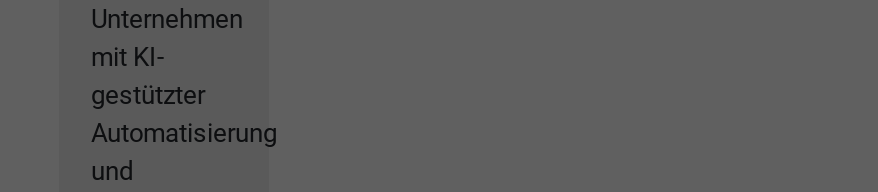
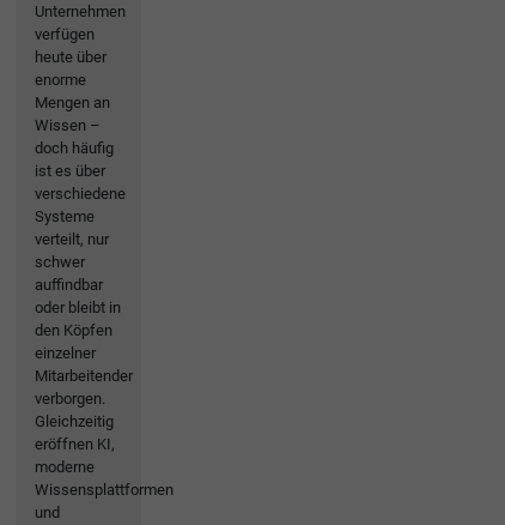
- mit KI-
- gestützter
- Automatisierung
+ verfügen
+ heute über
+ enorme
+ Mengen an
+ Wissen –
+ doch häufig
+ ist es über
+ verschiedene
+ Systeme
+ verteilt, nur
+ schwer
+ auffindbar
+ oder bleibt in
+ den Köpfen
+ einzelner
+ Mitarbeitender
+ verborgen.
+ Gleichzeitig
+ eröffnen KI,
+ moderne
+ Wissensplattformen
